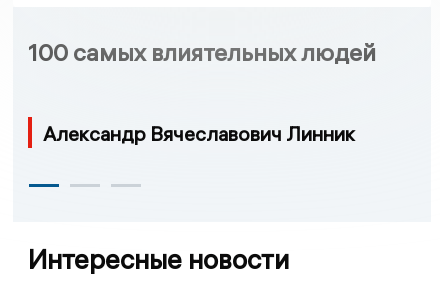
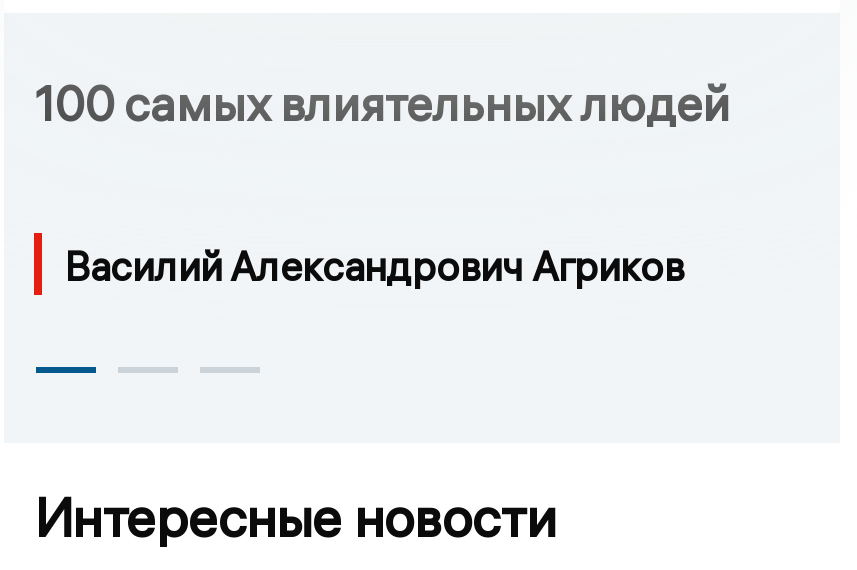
- Александр Вячеславович Линник
+ Василий Александрович Агриков
